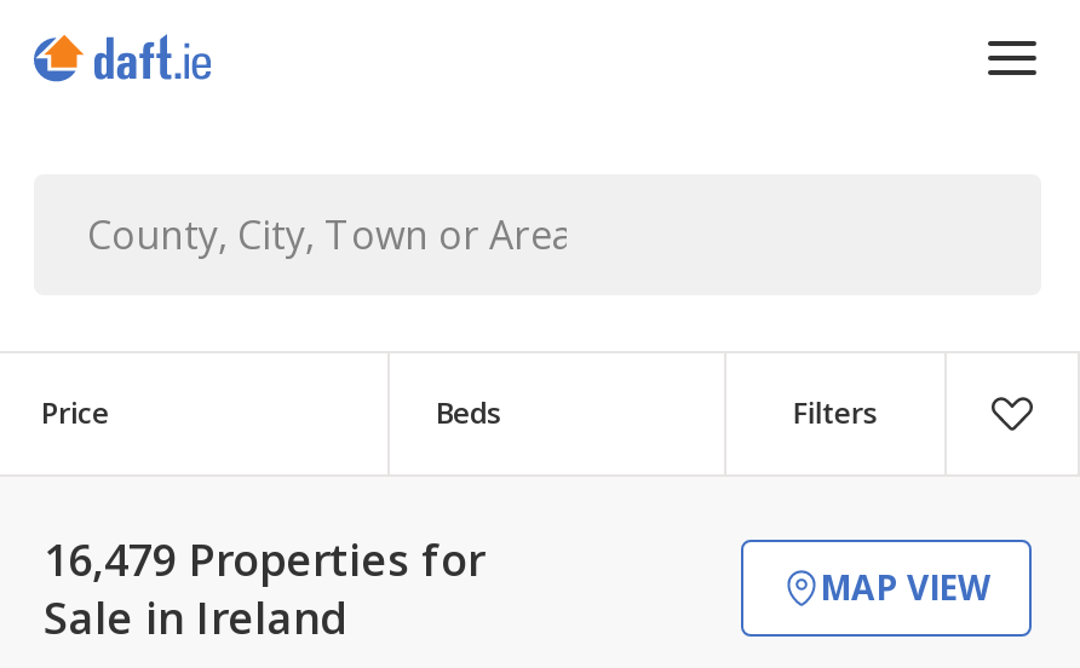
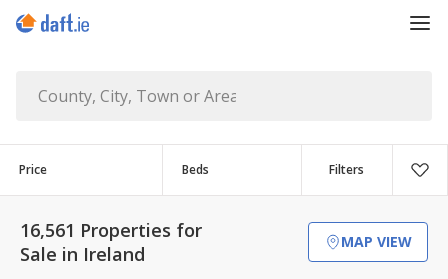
- 16,479 Properties for
+ 16,561 Properties for
